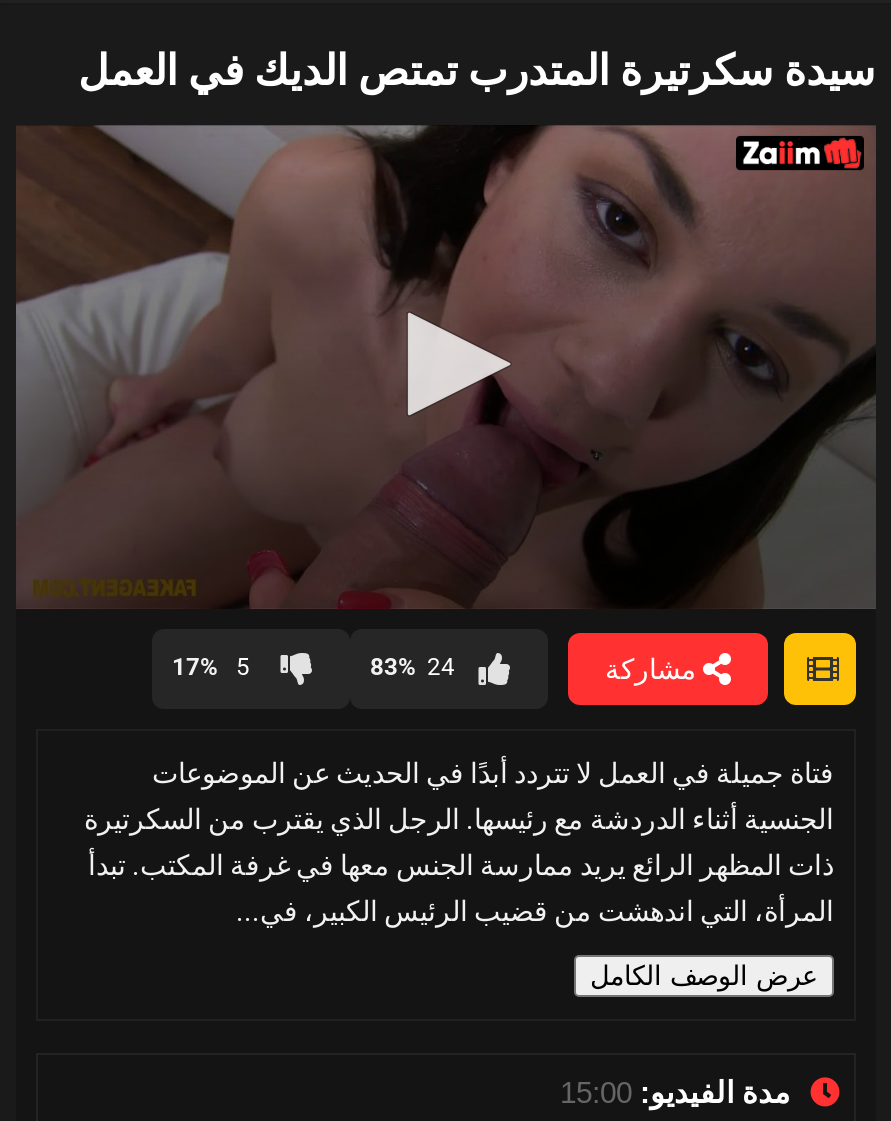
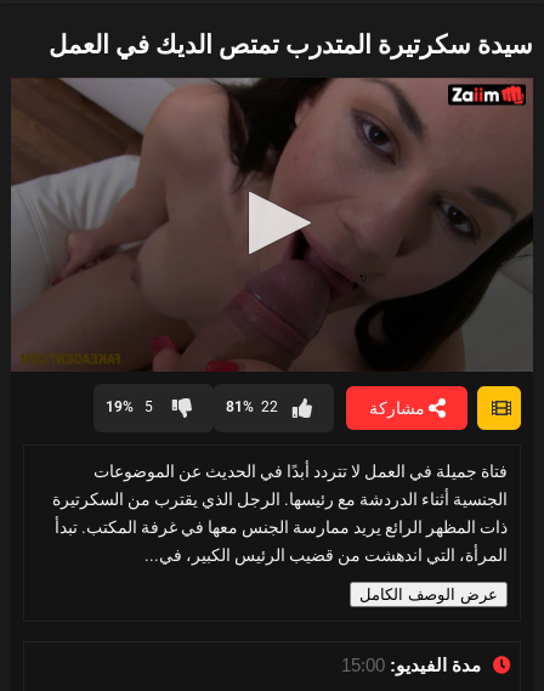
- 17%
+ 19%

- 83%
+ 81%

- 24
+ 22
